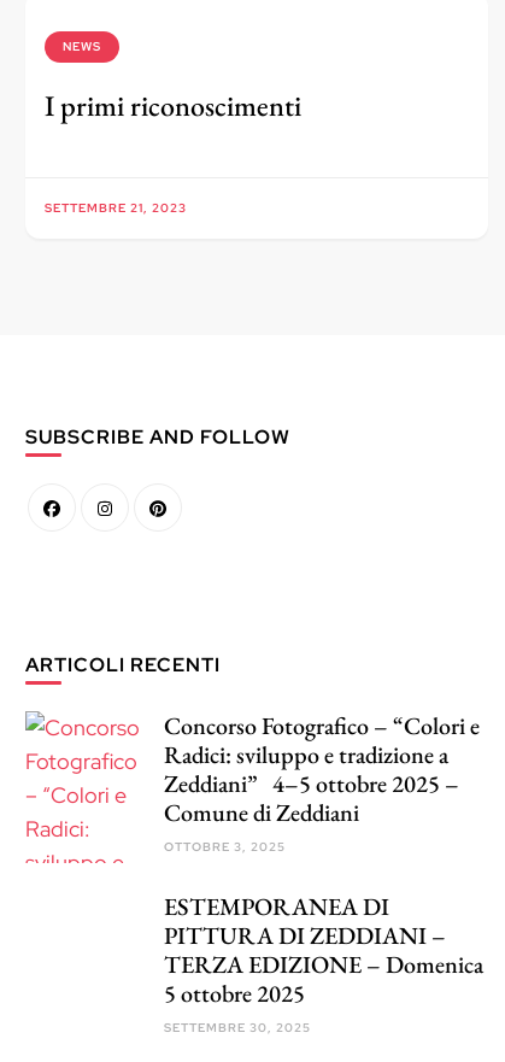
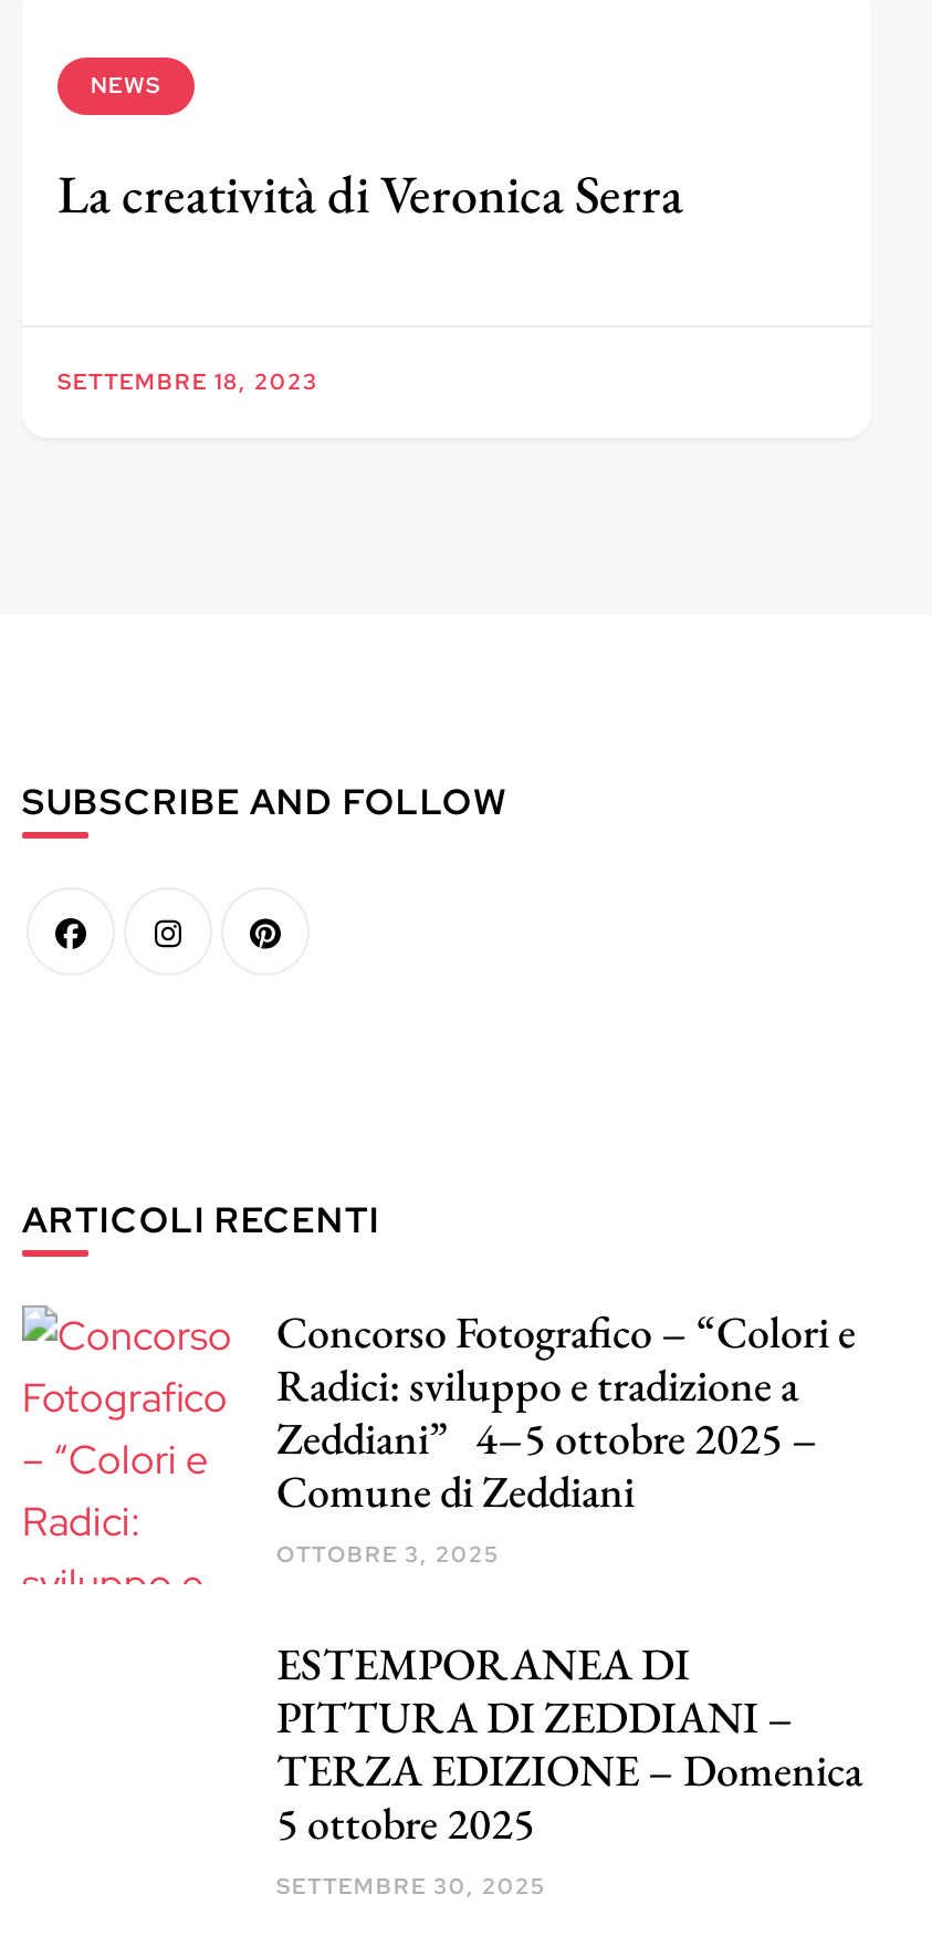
- I primi riconoscimenti
+ La creatività di Veronica Serra

- SETTEMBRE 21, 2023
+ SETTEMBRE 18, 2023
